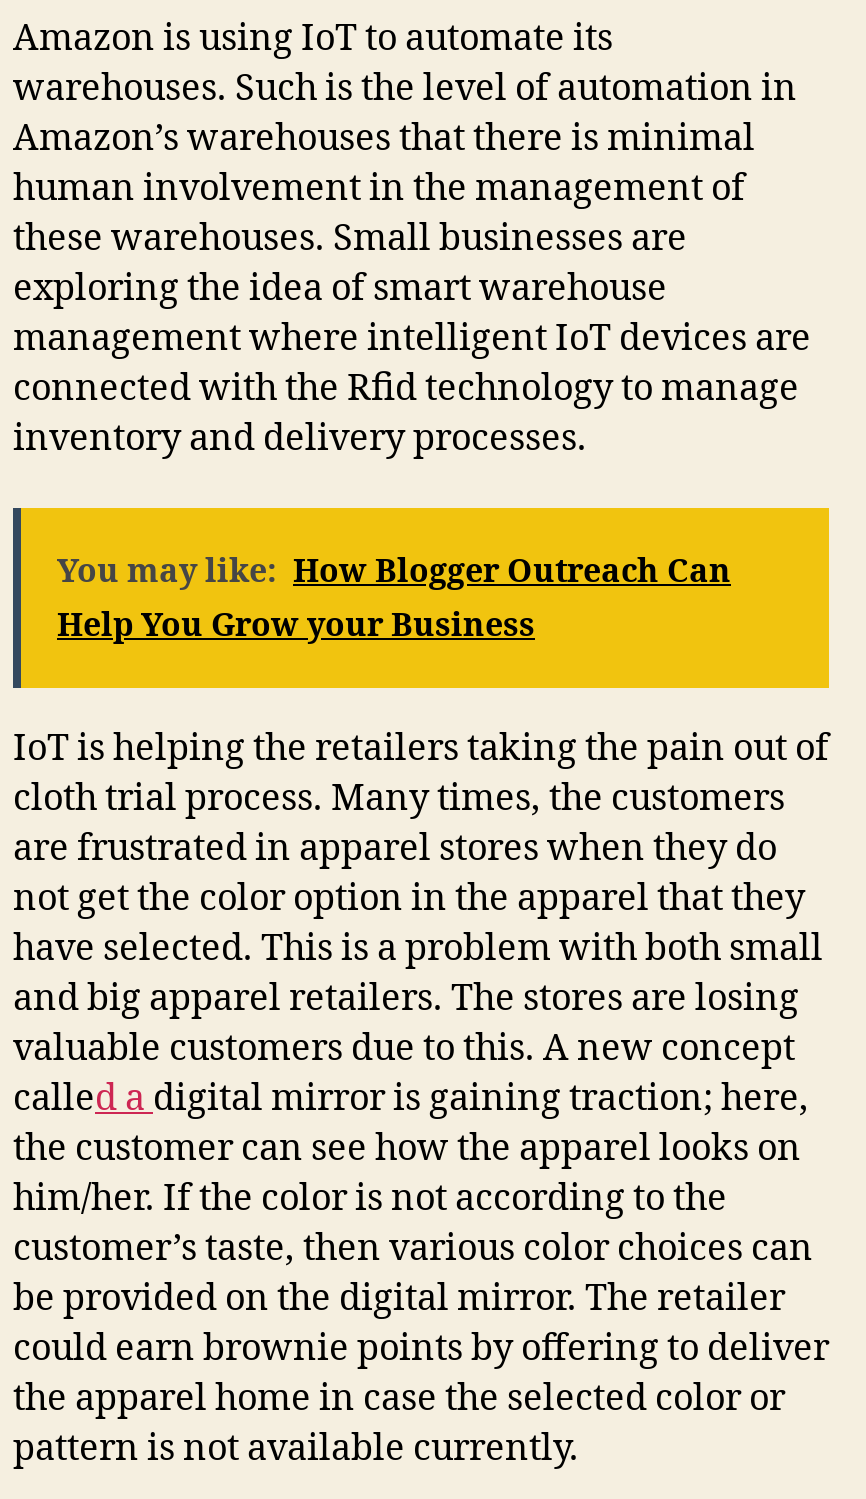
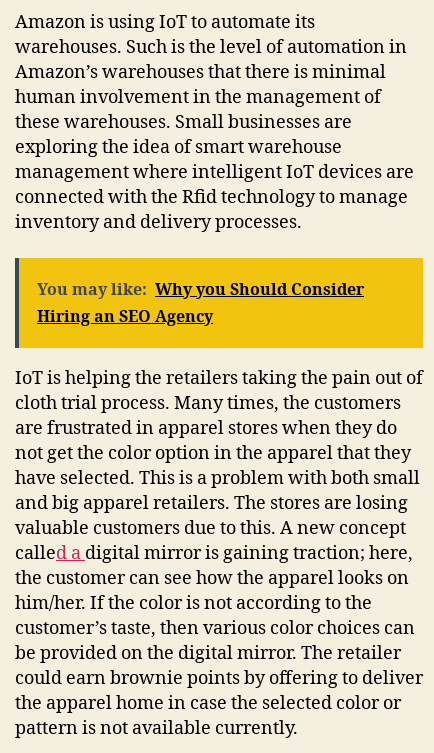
- You may like: How Blogger Outreach Can
- Help You Grow your Business
+ You may like: Why you Should Consider
+ Hiring an SEO Agency
